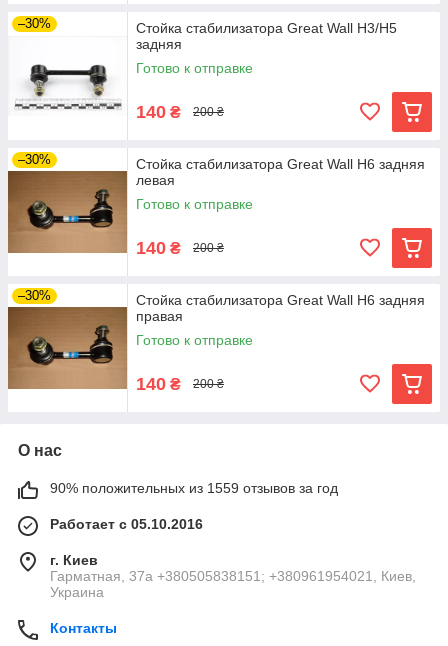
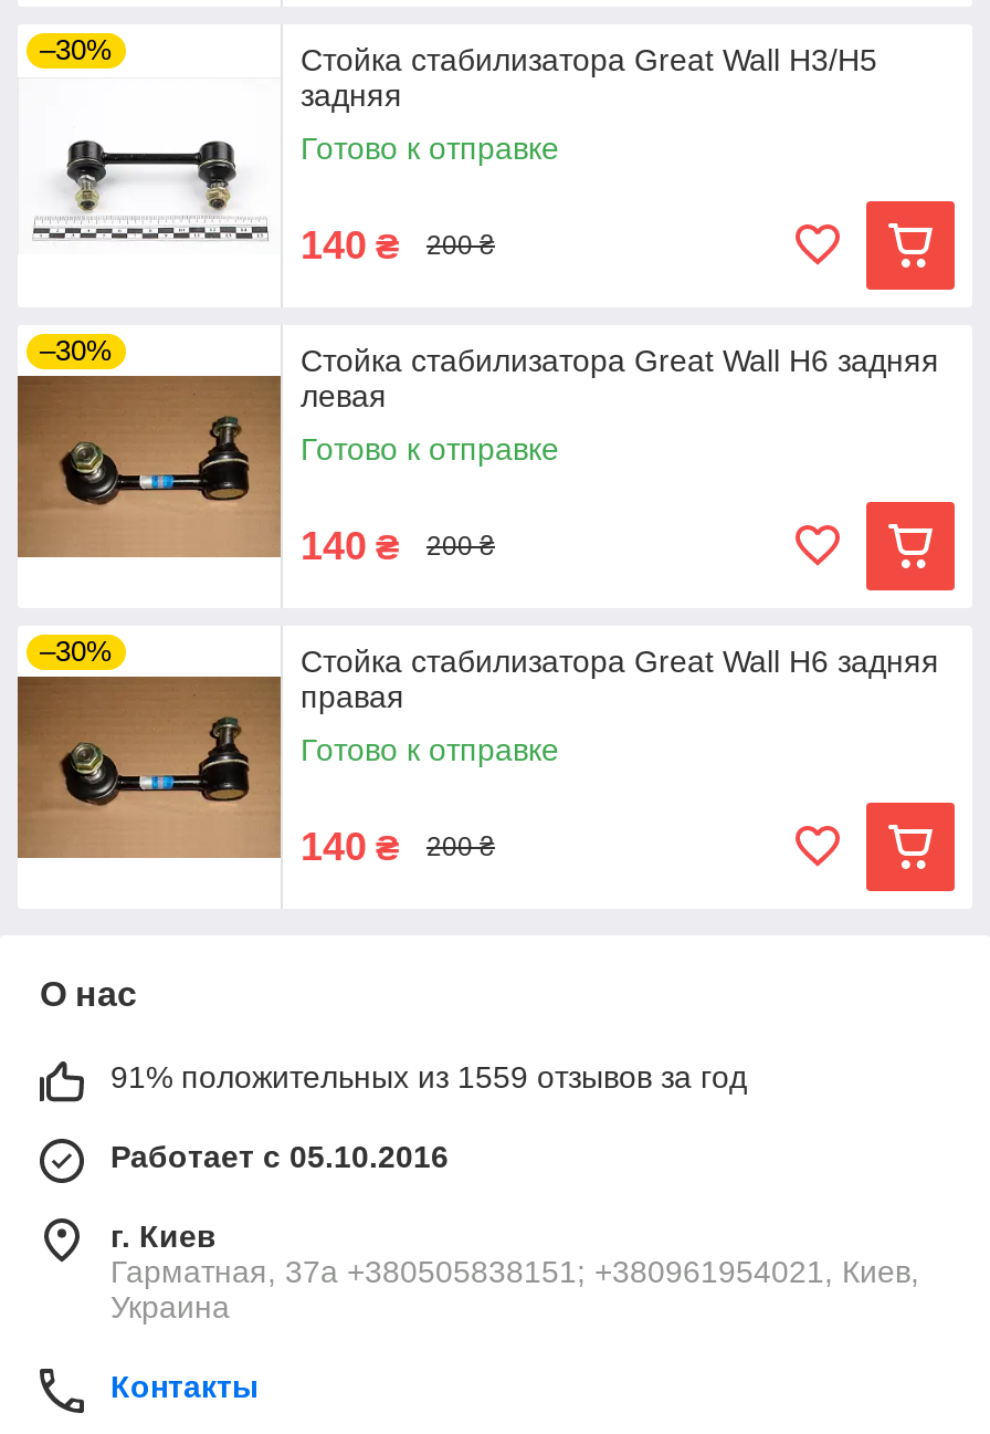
- 90% положительных из 1559 отзывов за год
+ 91% положительных из 1559 отзывов за год
